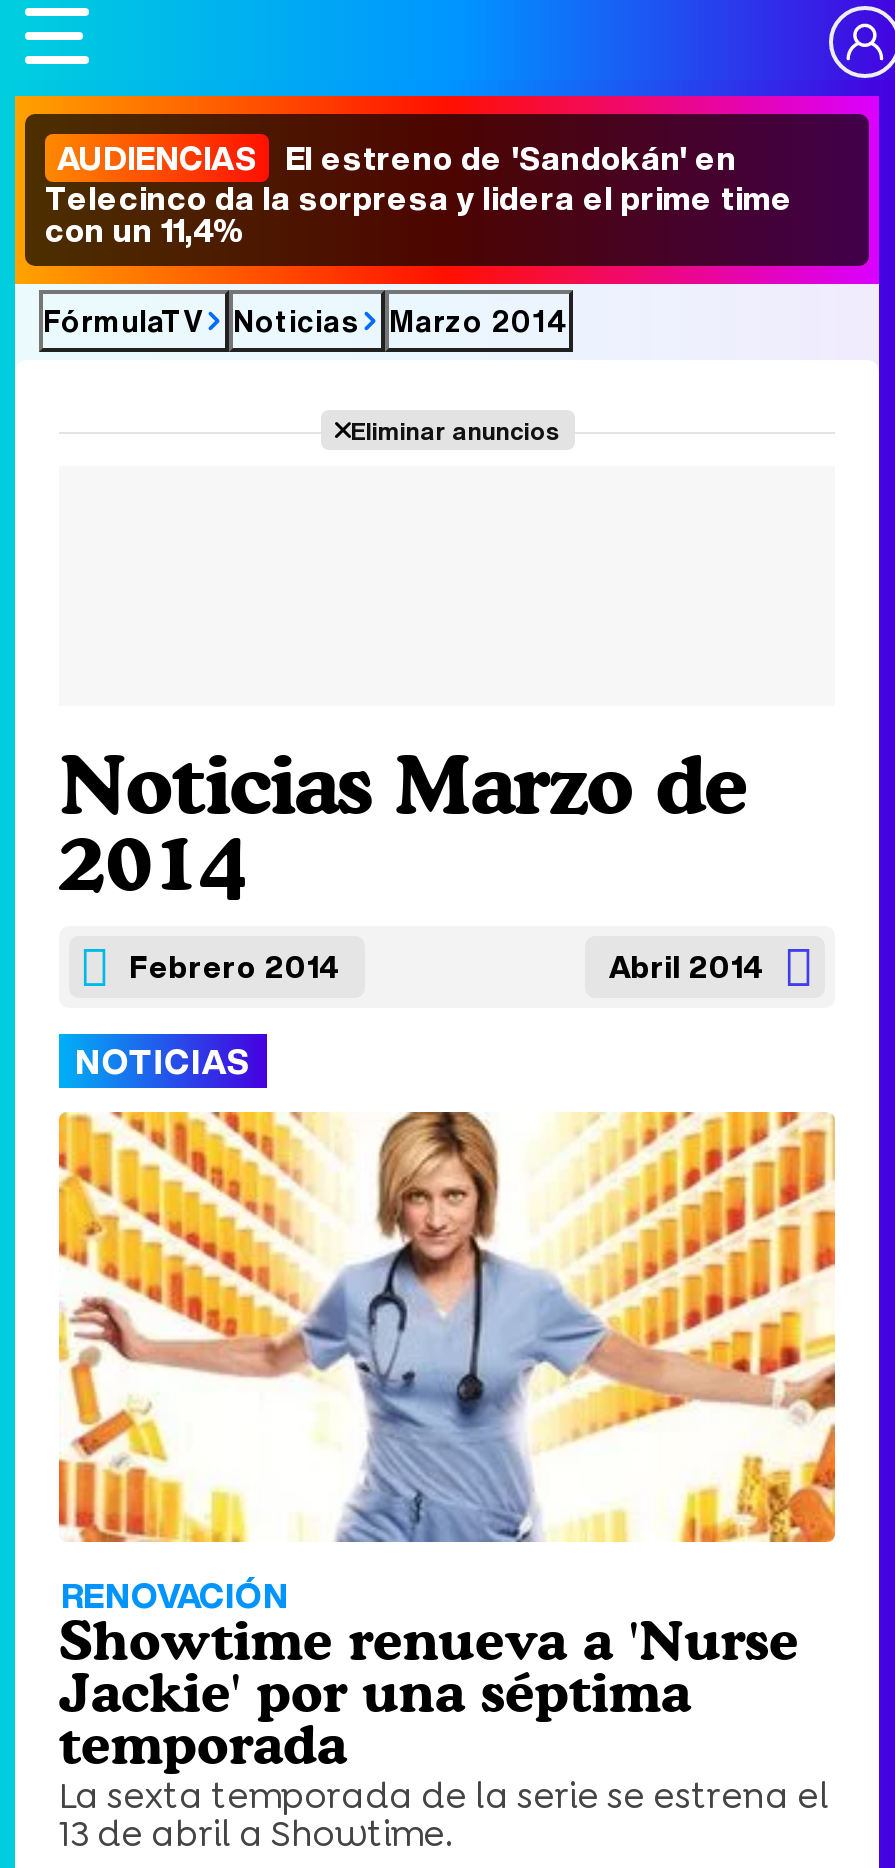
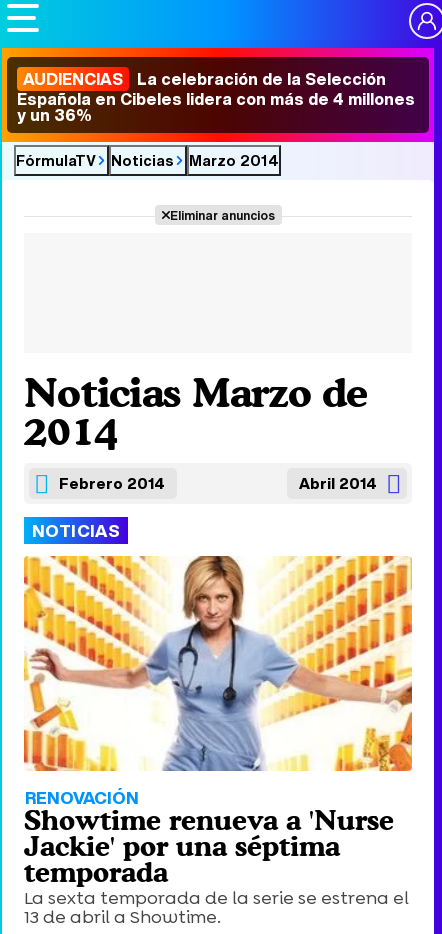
- AUDIENCIAS El estreno de 'Sandokán' en
- Telecinco da la sorpresa y lidera el prime time
- con un 11,4%
+ AUDIENCIAS La celebración de la Selección
+ Española en Cibeles lidera con más de 4 millones
+ y un 36%
